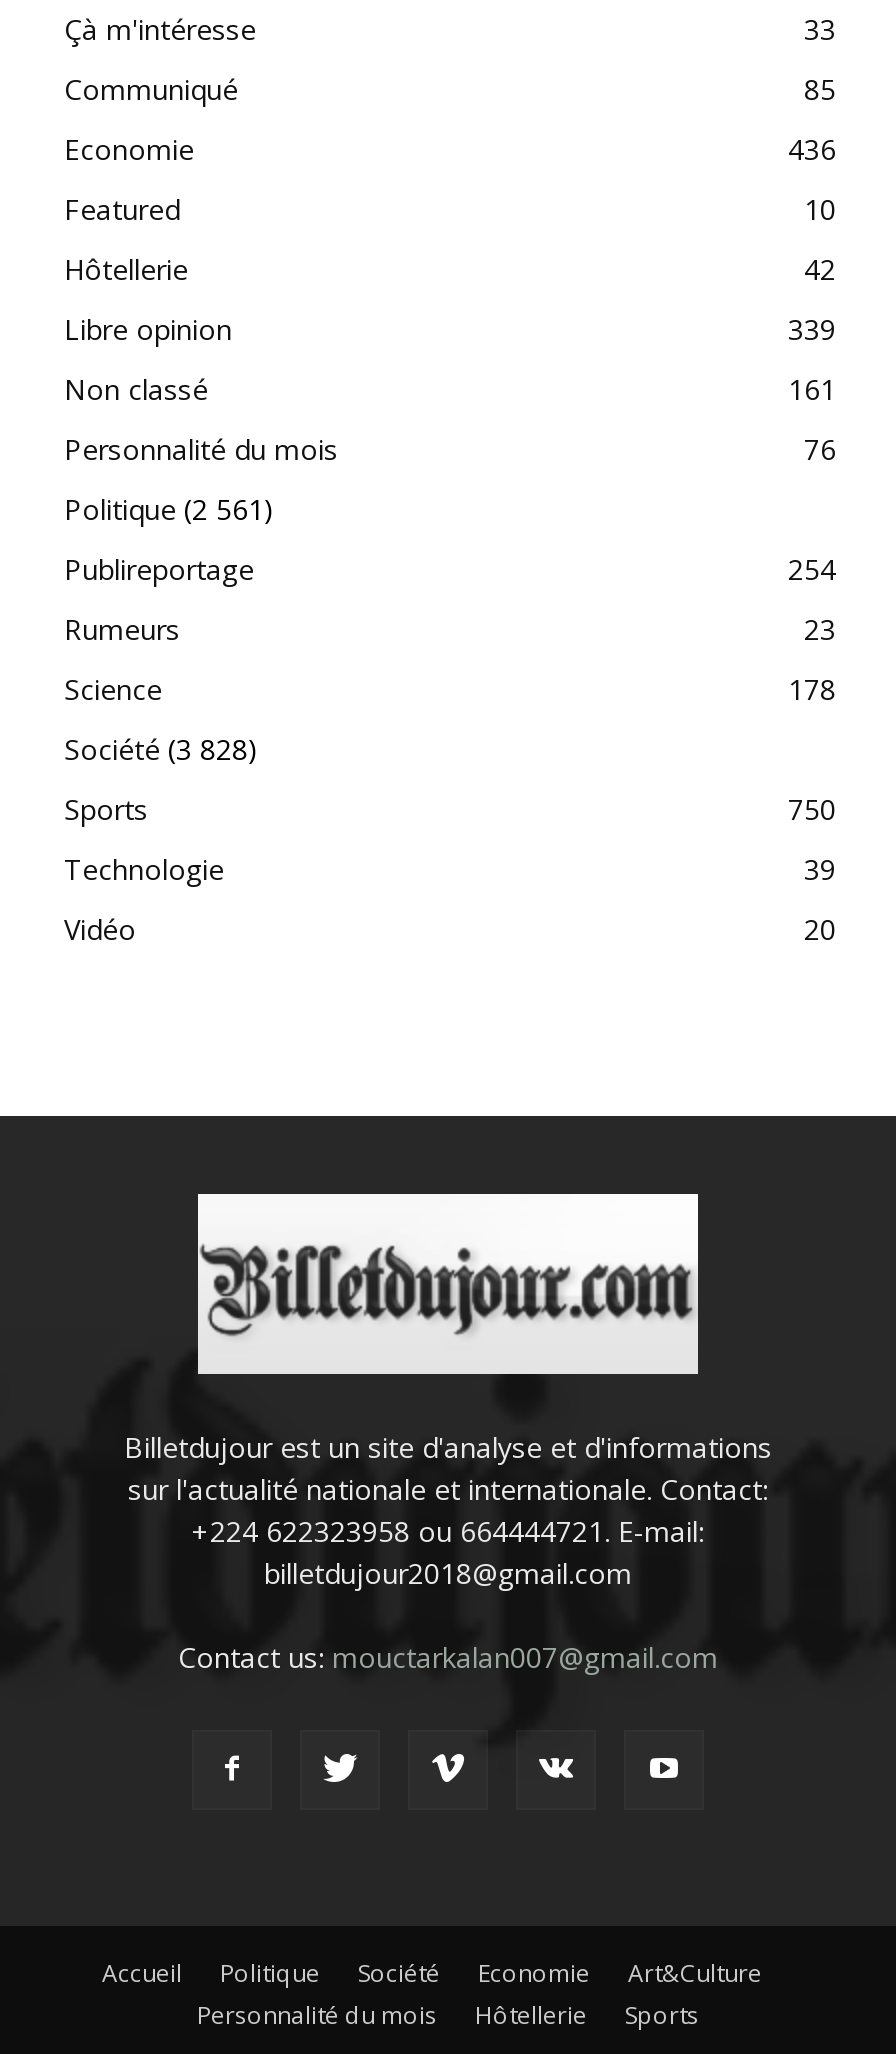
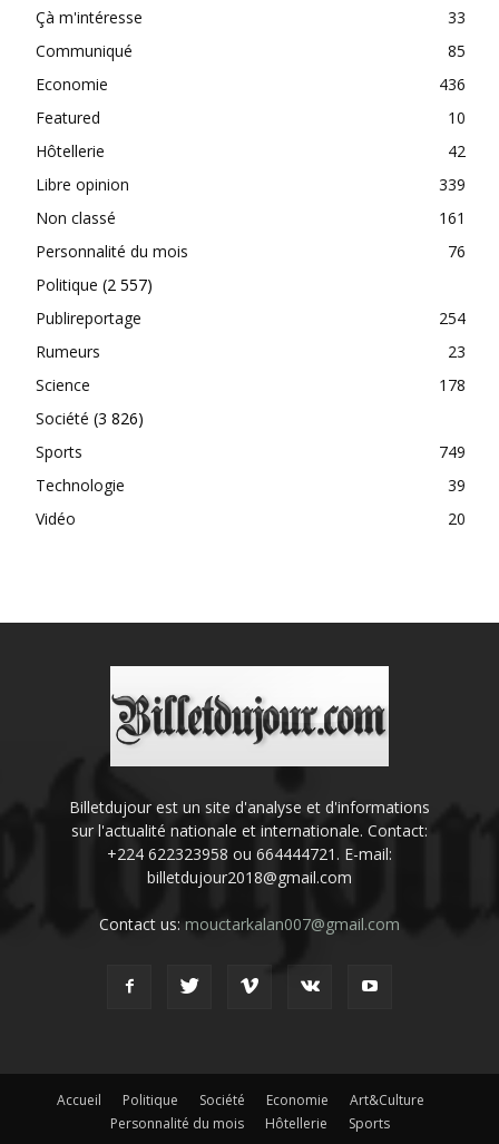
- Politique (2 561)
+ Politique (2 557)

- Société (3 828)
+ Société (3 826)

- 750
+ 749
